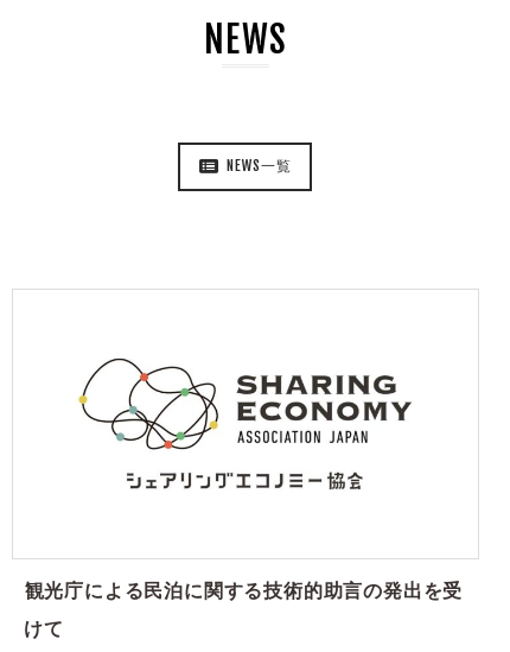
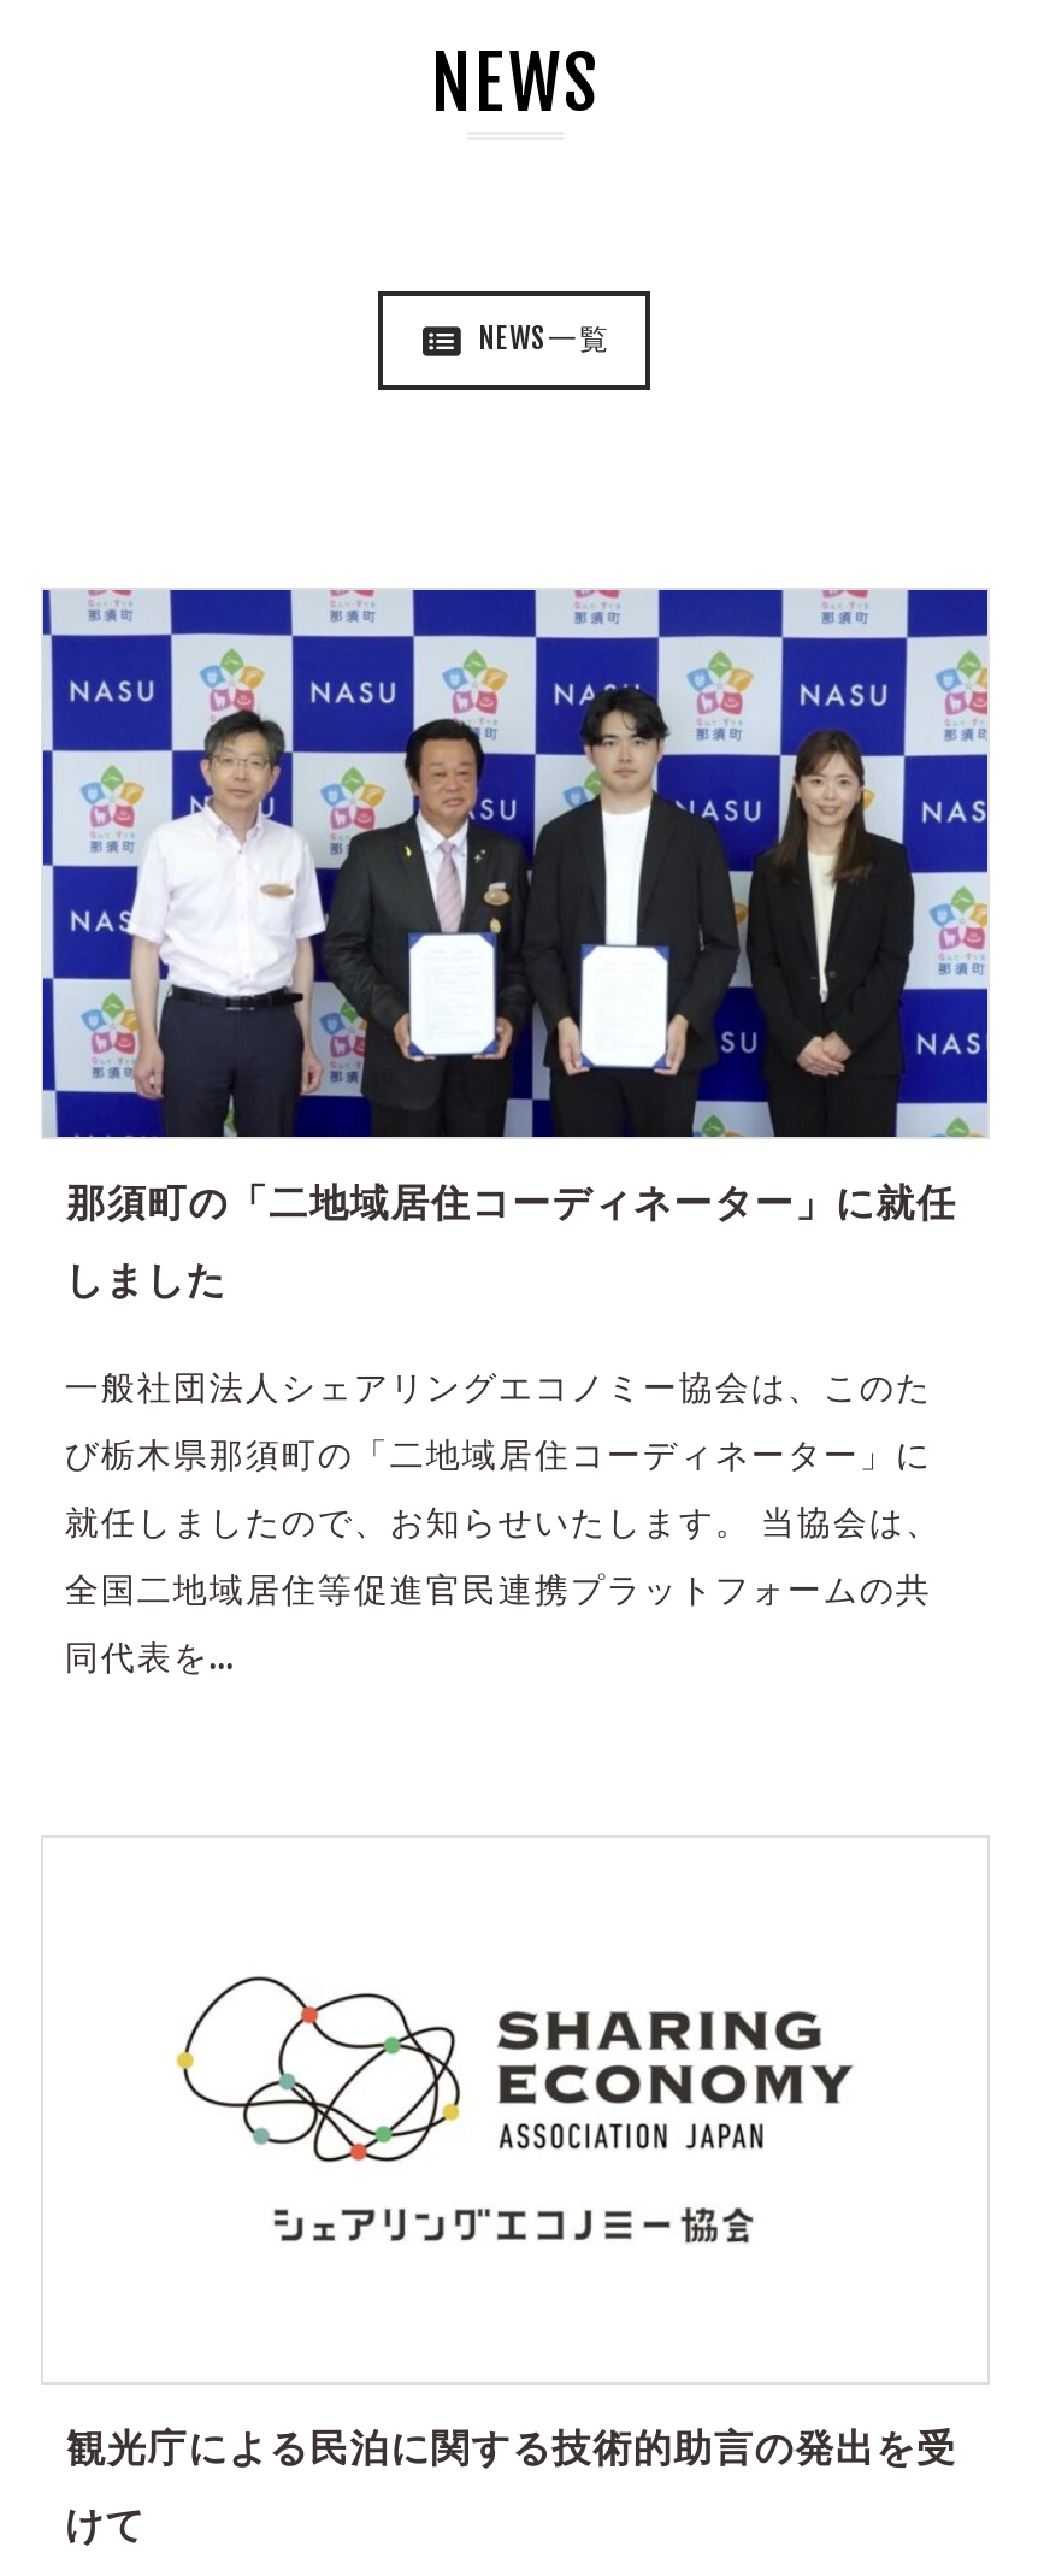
+ [image]
+ 那須町の「二地域居住コーディネーター」に就任
+ しました
+ 一般社団法人シェアリングエコノミー協会は、このた
+ び栃木県那須町の「二地域居住コーディネーター」に
+ 就任しましたので、お知らせいたします。 当協会は、
+ 全国二地域居住等促進官民連携プラットフォームの共
+ 同代表を…
